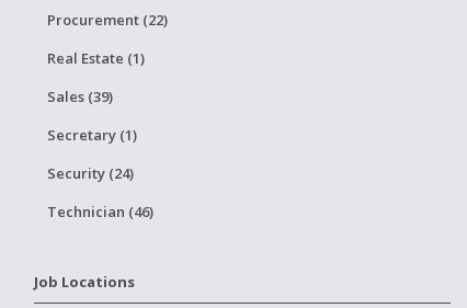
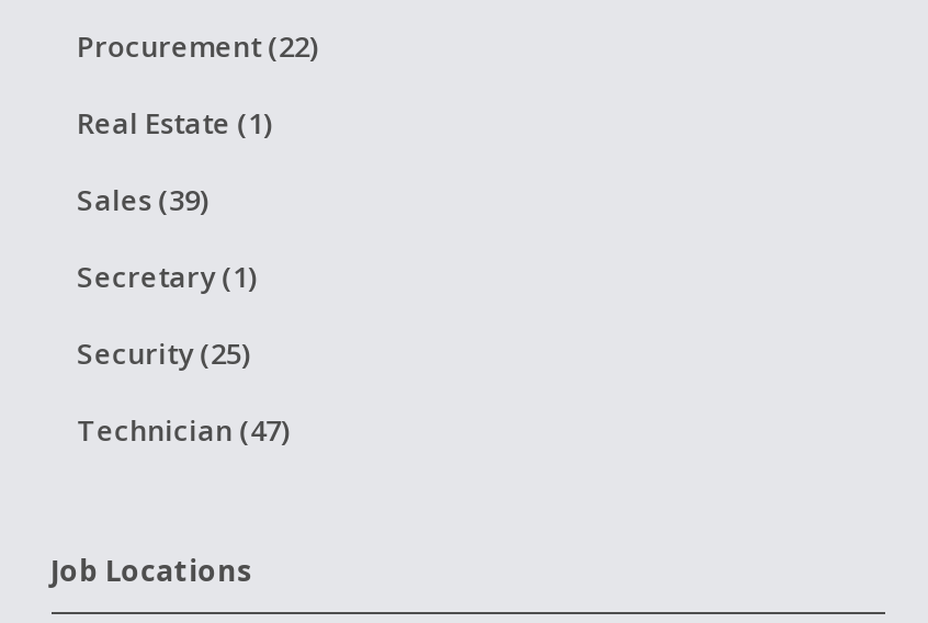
- Security (24)
+ Security (25)

- Technician (46)
+ Technician (47)
